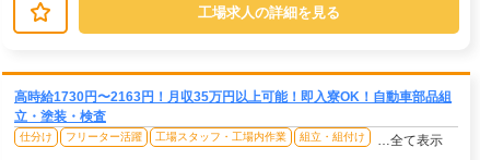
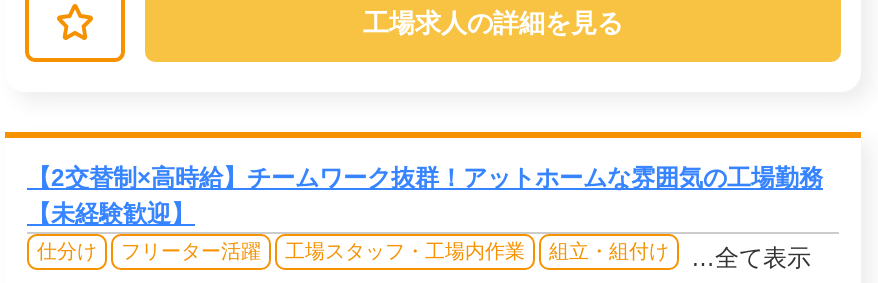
- 高時給1730円〜2163円！月収35万円以上可能！即入寮OK！自動車部品組
- 立・塗装・検査
+ 【2交替制×高時給】チームワーク抜群！アットホームな雰囲気の工場勤務
+ 【未経験歓迎】
